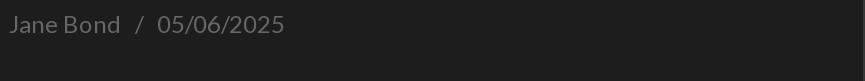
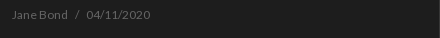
- Jane Bond 05/06/2025
+ Jane Bond 04/11/2020
